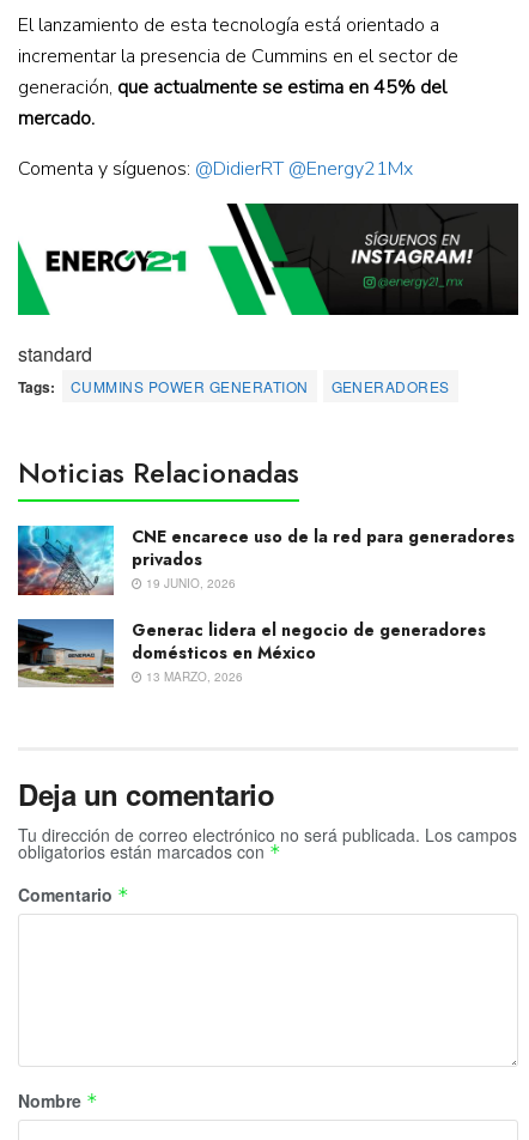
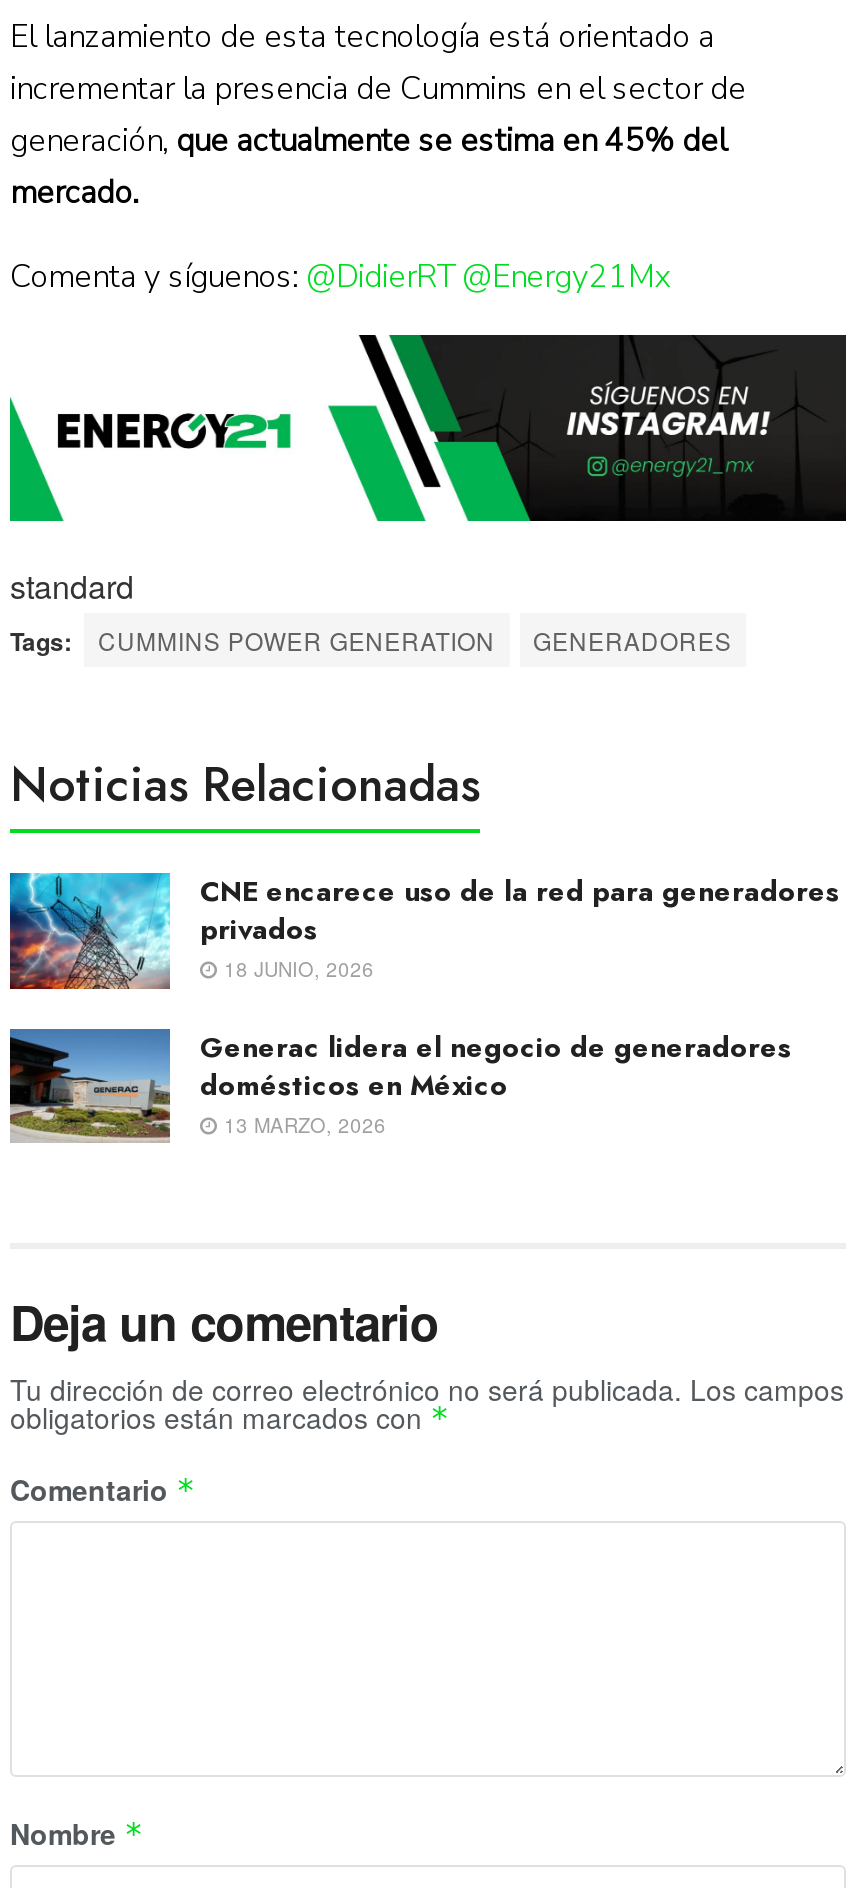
- 19 JUNIO, 2026
+ 18 JUNIO, 2026
